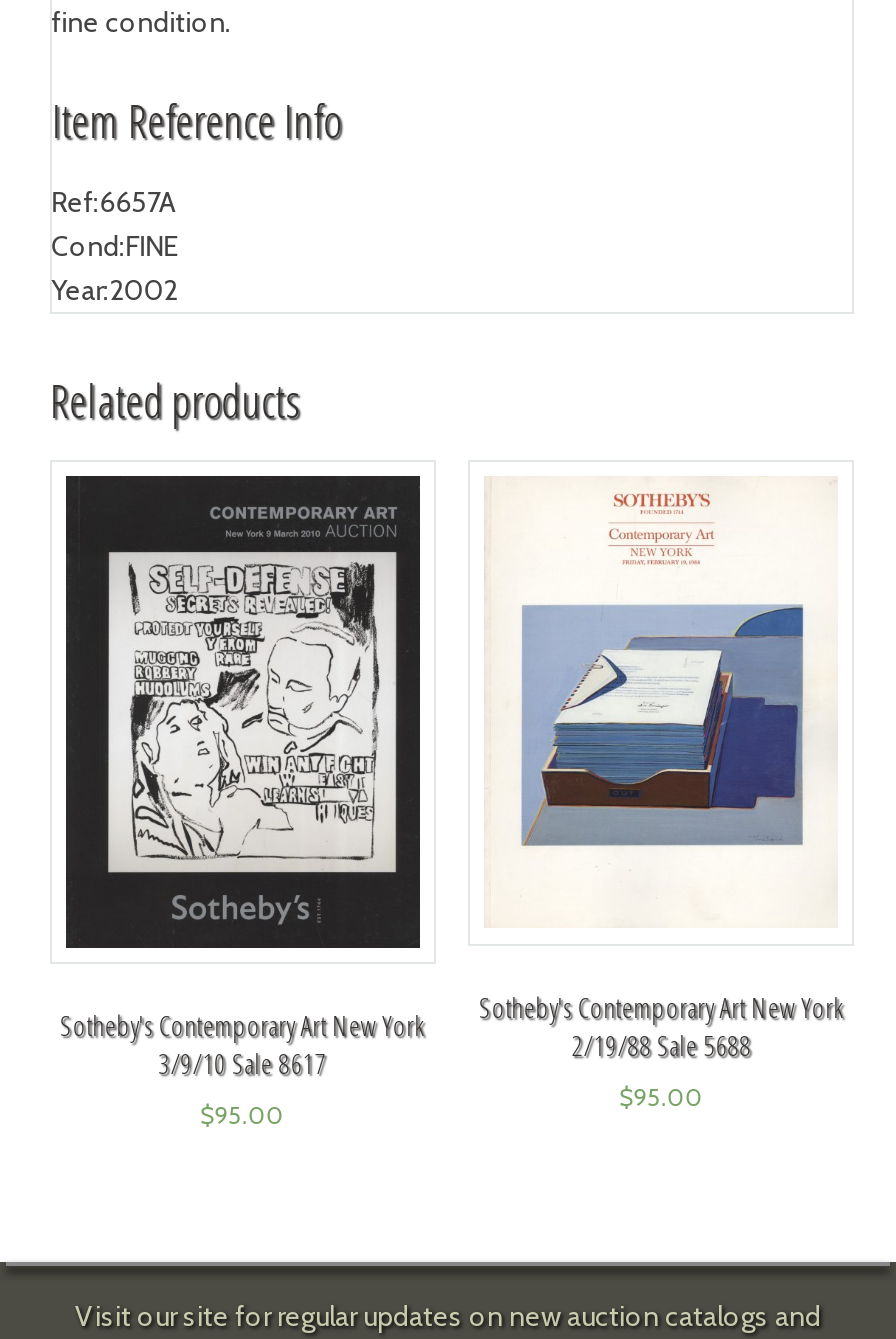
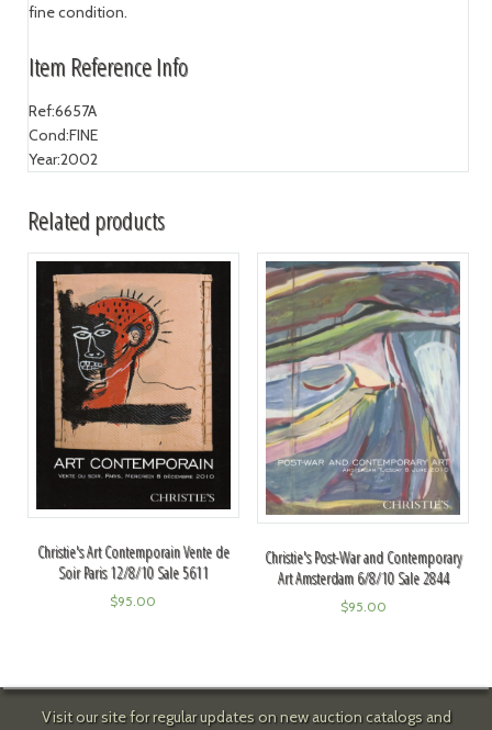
- [image]
- Sotheby's Contemporary Art New York
- 2/19/88 Sale 5688
+ [image]
+ Christie's Post-War and Contemporary
+ Art Amsterdam 6/8/10 Sale 2844

- [image]
+ [image]

- Sotheby's Contemporary Art New York
- 3/9/10 Sale 8617
+ Christie's Art Contemporain Vente de
+ Soir Paris 12/8/10 Sale 5611
